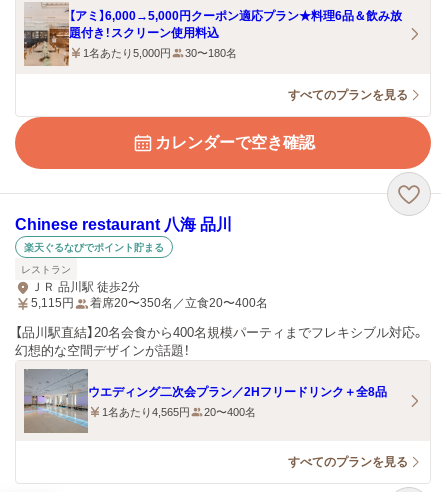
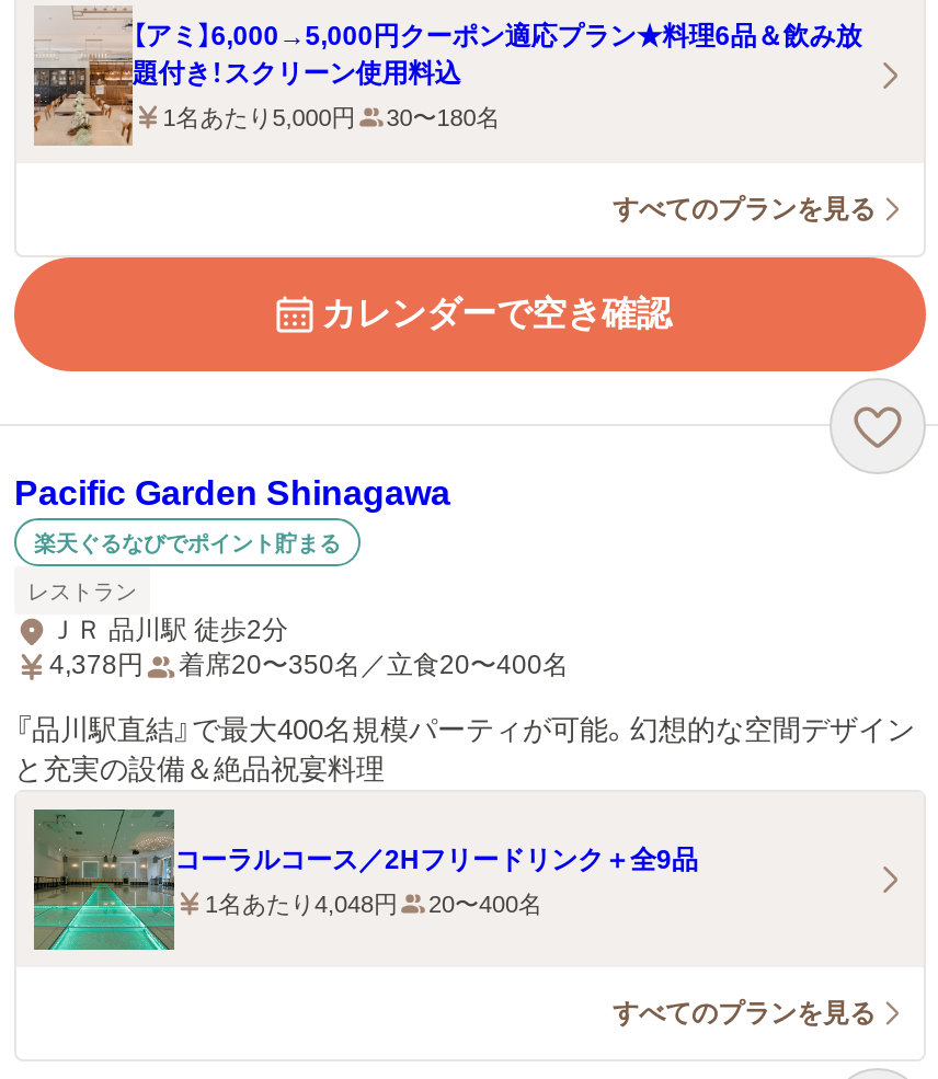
- Chinese restaurant 八海 品川
+ Pacific Garden Shinagawa

- 5,115円 着席20〜350名／立食20〜400名
+ 4,378円 着席20〜350名／立食20〜400名

- 【品川駅直結】20名会食から400名規模パーティまでフレキシブル対応。
- 幻想的な空間デザインが話題！
+ 『品川駅直結』で最大400名規模パーティが可能。幻想的な空間デザイン
+ と充実の設備＆絶品祝宴料理

- [image]
- ウエディング二次会プラン／2Hフリードリンク＋全8品
+ [image]
+ コーラルコース／2Hフリードリンク＋全9品

- 1名あたり4,565円 20〜400名
+ 1名あたり4,048円 20〜400名
